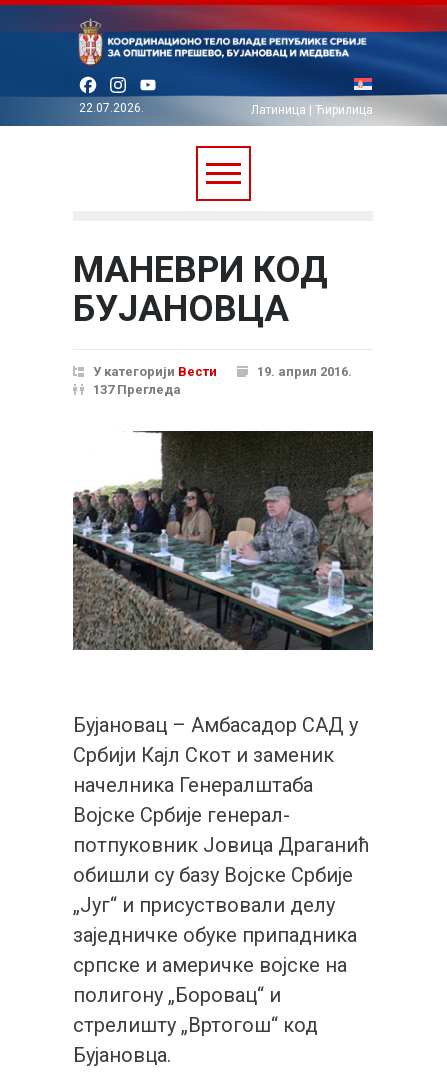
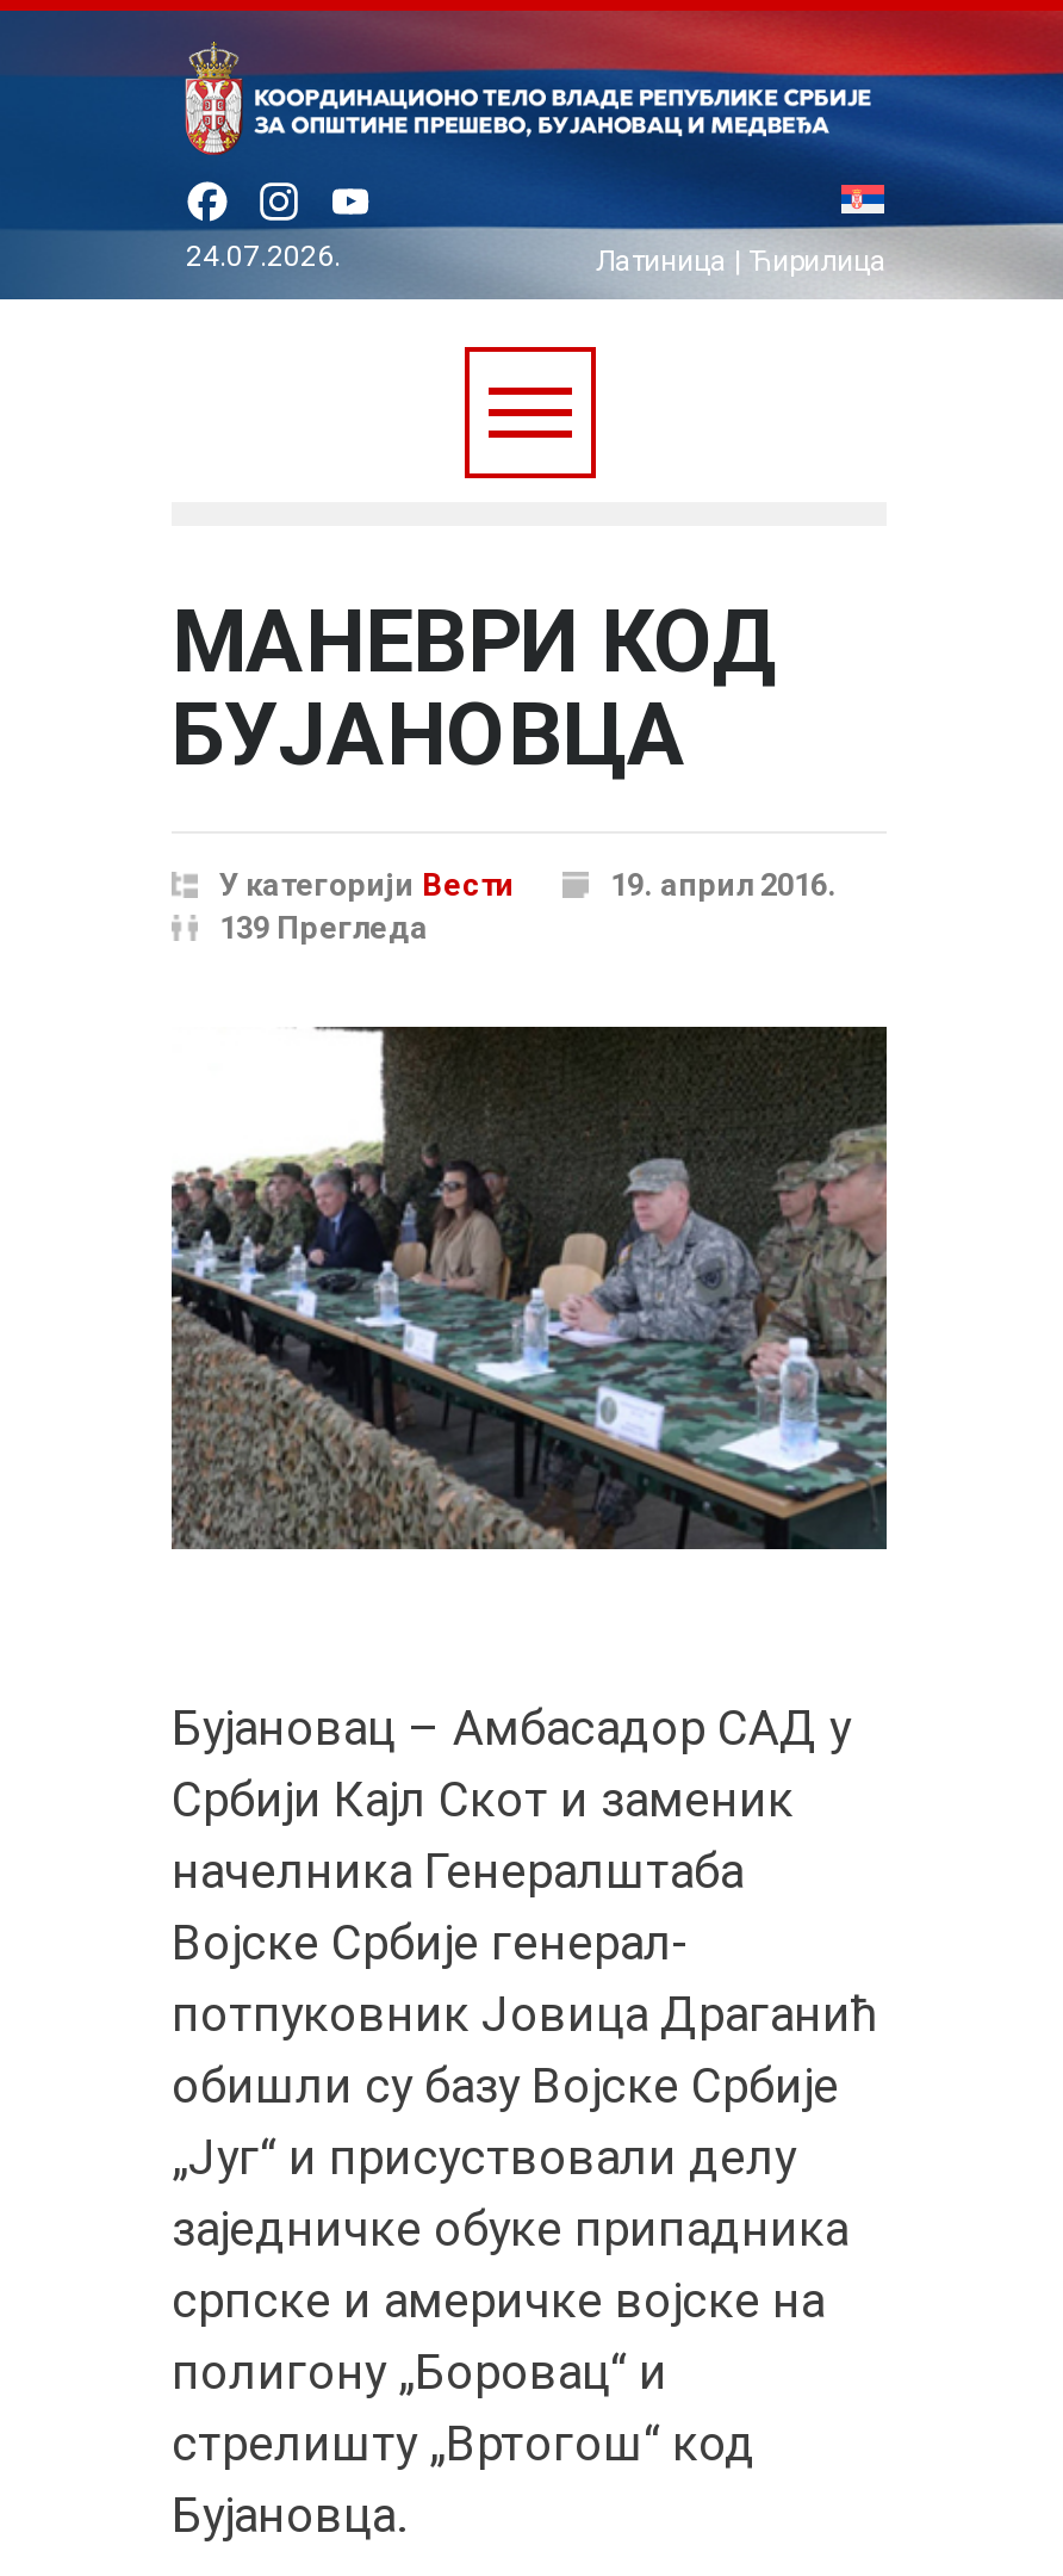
- 22.07.2026.
+ 24.07.2026.

- 137 Прегледа
+ 139 Прегледа
